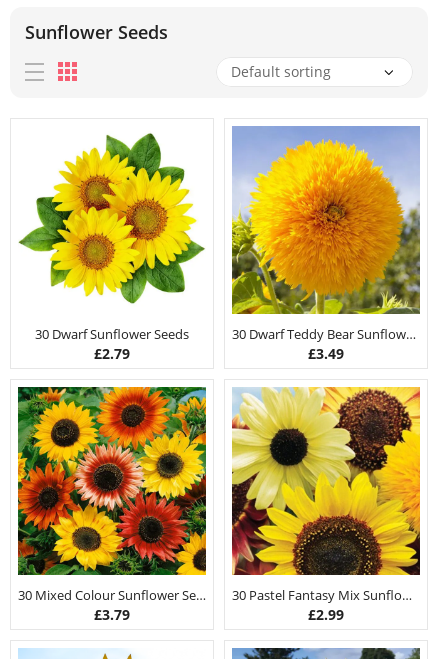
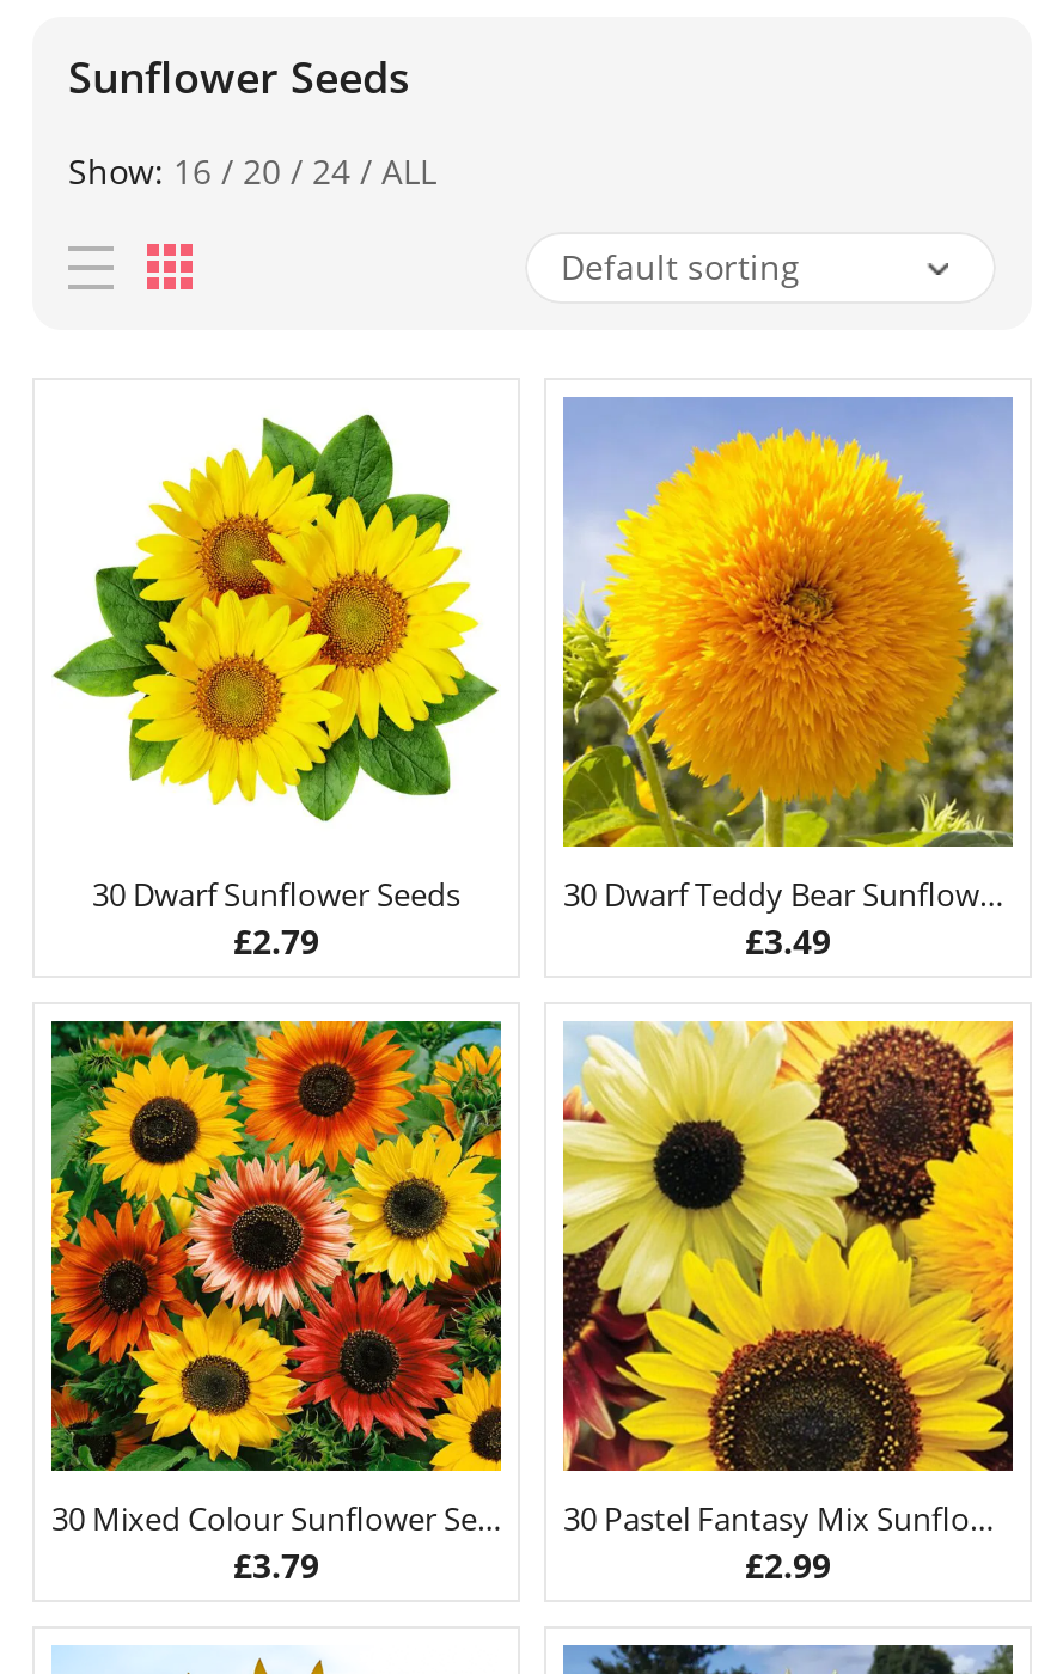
+ Show: 16 / 20 / 24 / ALL
